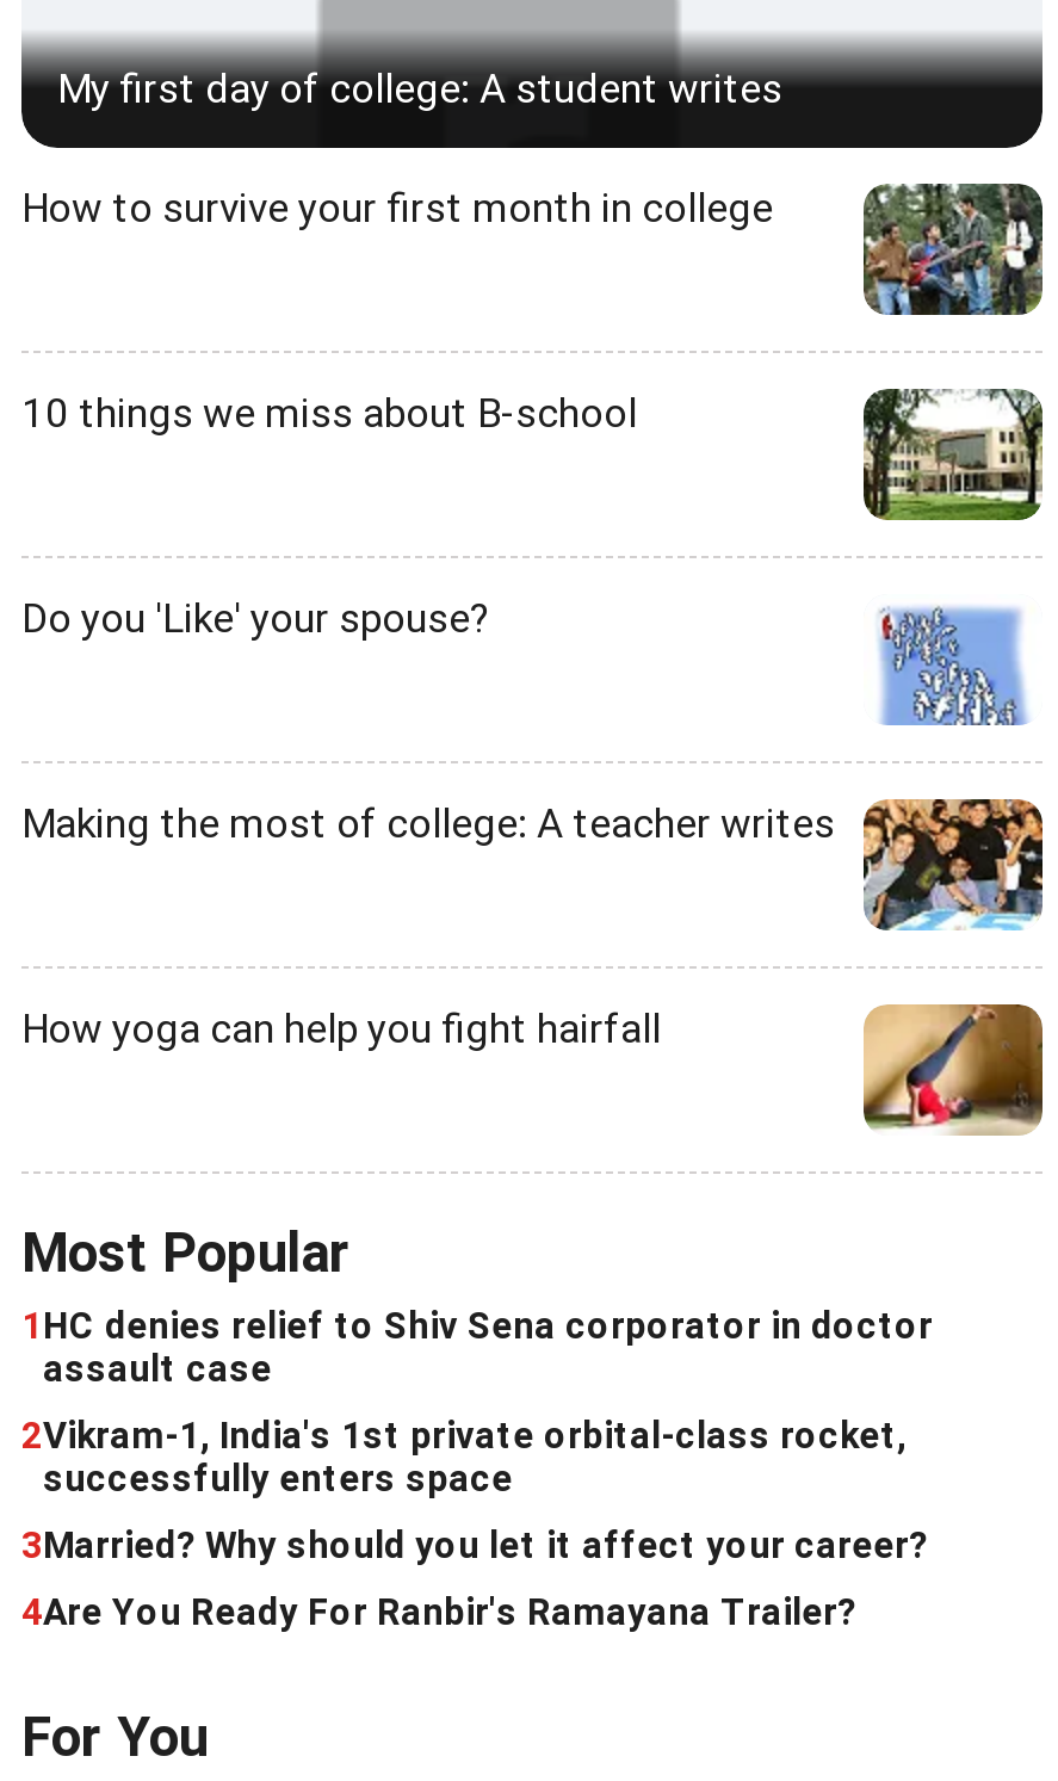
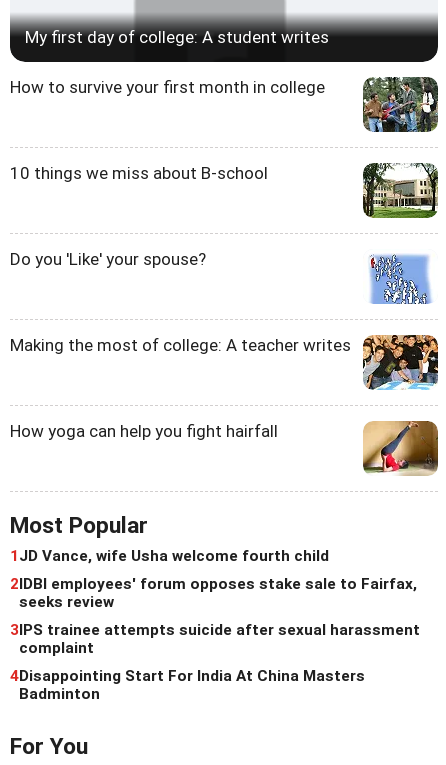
- 1 HC denies relief to Shiv Sena corporator in doctor
- assault case
+ 1 JD Vance, wife Usha welcome fourth child

- 2Vikram-1, India's 1st private orbital-class rocket,
- successfully enters space
+ 2IDBI employees' forum opposes stake sale to Fairfax,
+ seeks review

- 3Married? Why should you let it affect your career?
+ 3IPS trainee attempts suicide after sexual harassment
+ complaint

- 4Are You Ready For Ranbir's Ramayana Trailer?
+ 4Disappointing Start For India At China Masters
+ Badminton
